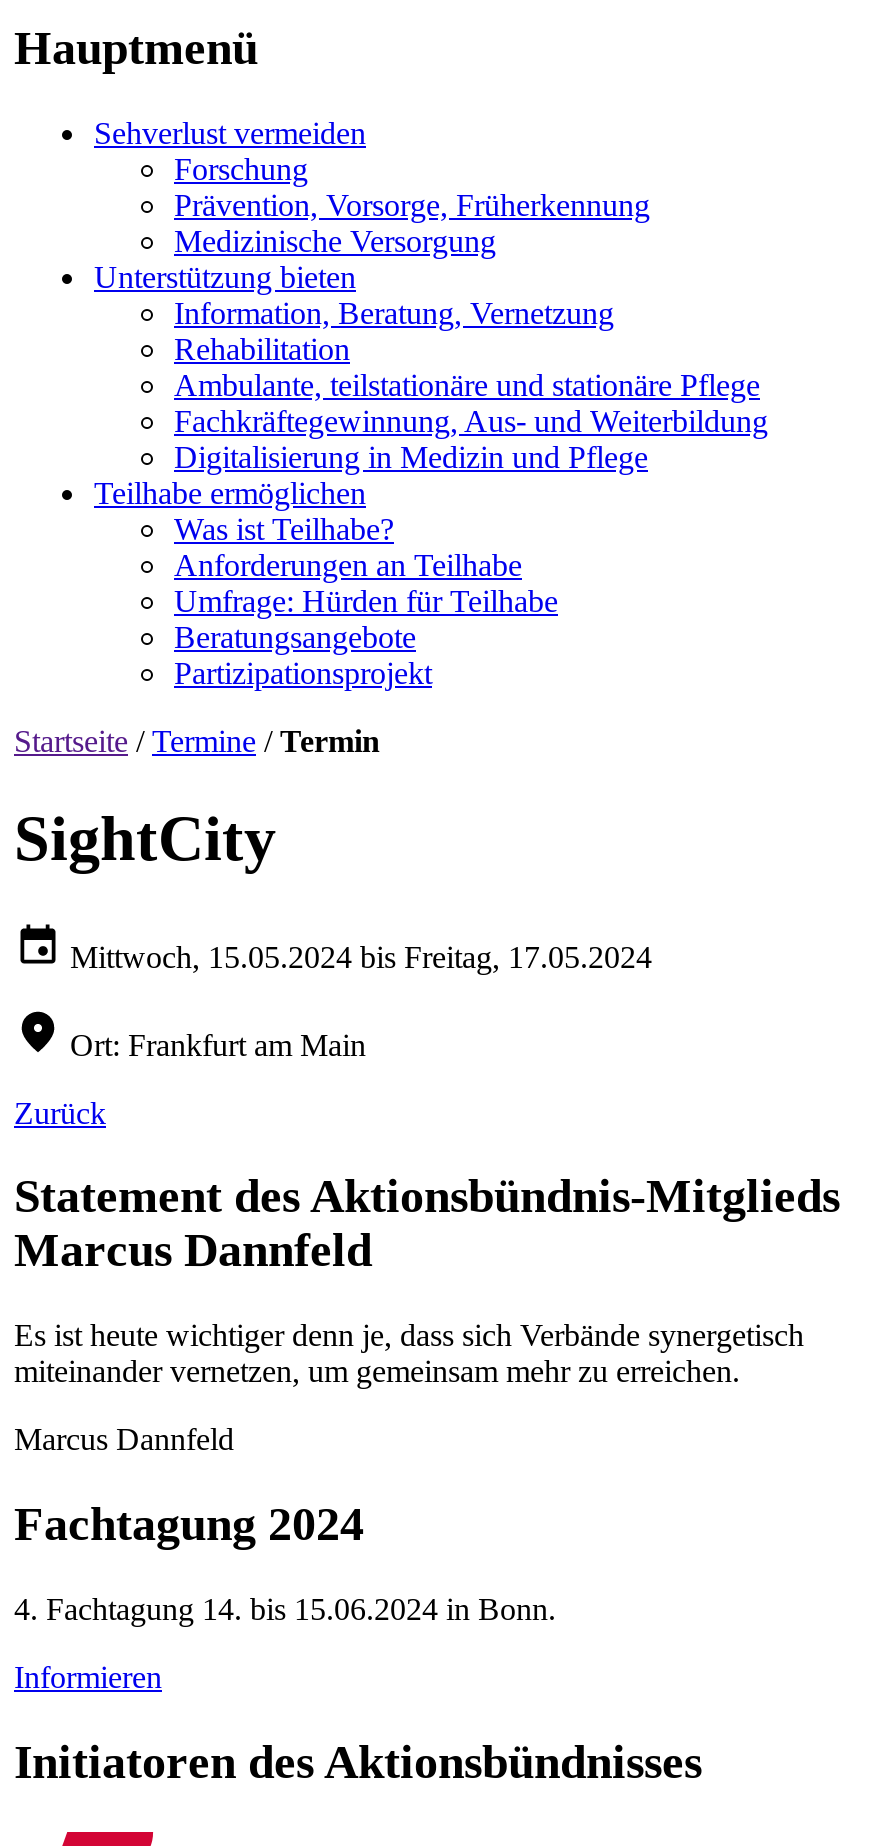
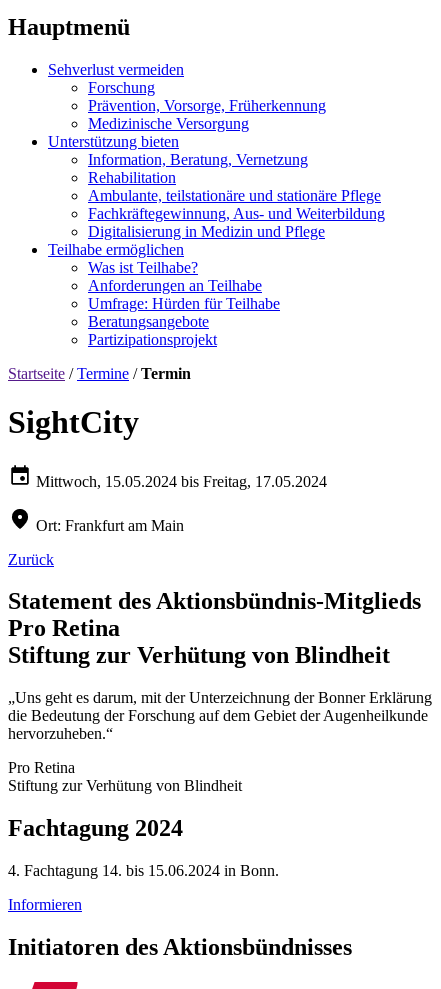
- Marcus Dannfeld
+ Pro Retina
+ Stiftung zur Verhütung von Blindheit

- Es ist heute wichtiger denn je, dass sich Verbände synergetisch
- miteinander vernetzen, um gemeinsam mehr zu erreichen.
+ „Uns geht es darum, mit der Unterzeichnung der Bonner Erklärung
+ die Bedeutung der Forschung auf dem Gebiet der Augenheilkunde
+ hervorzuheben.“

- Marcus Dannfeld
+ Pro Retina
+ Stiftung zur Verhütung von Blindheit
